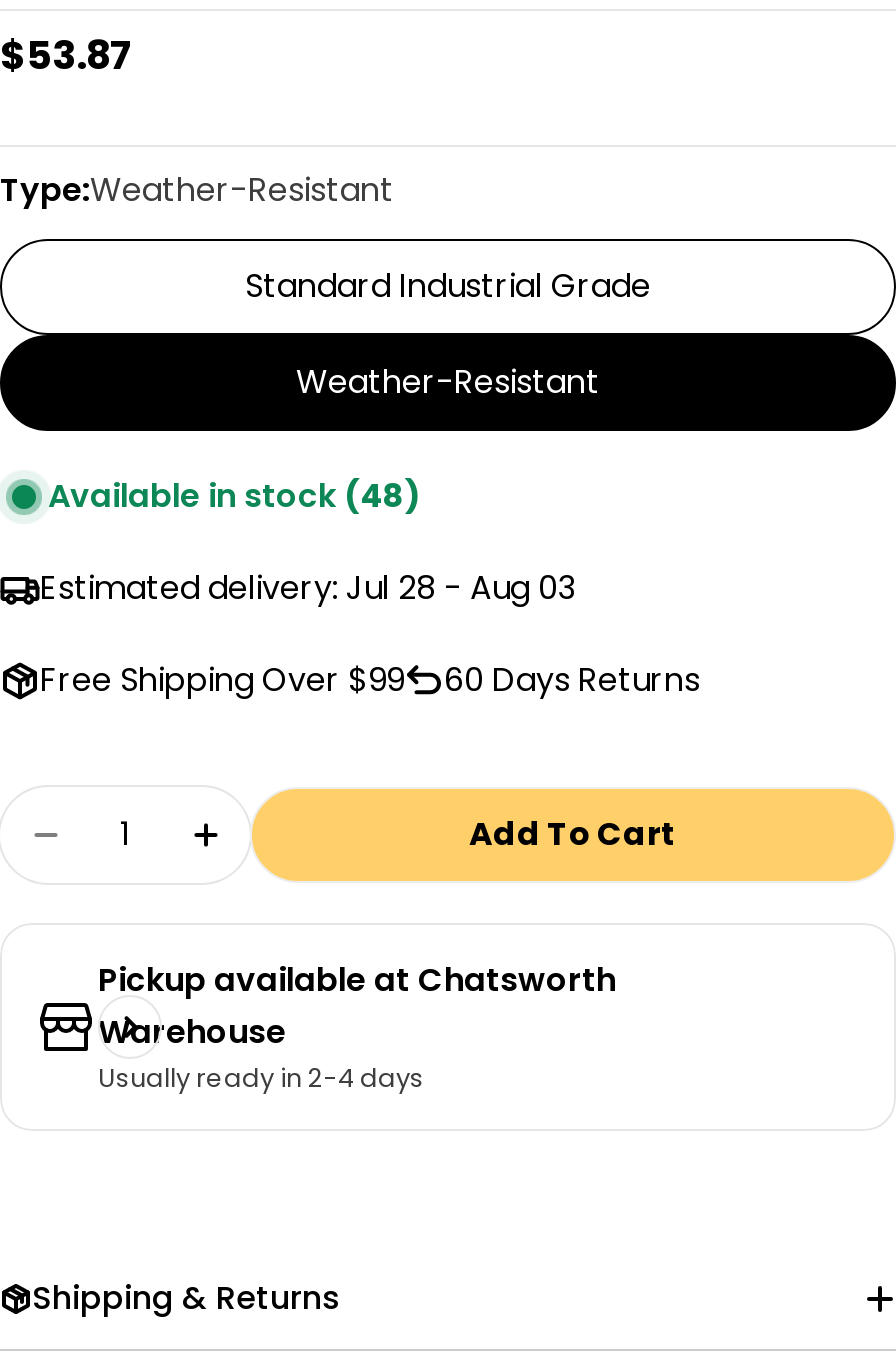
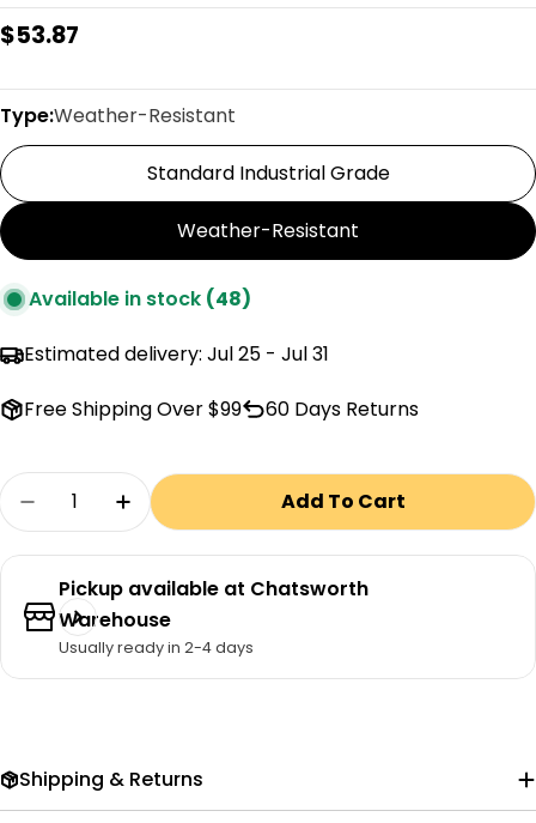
- Estimated delivery: Jul 28 - Aug 03
+ Estimated delivery: Jul 25 - Jul 31
